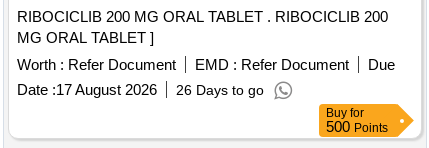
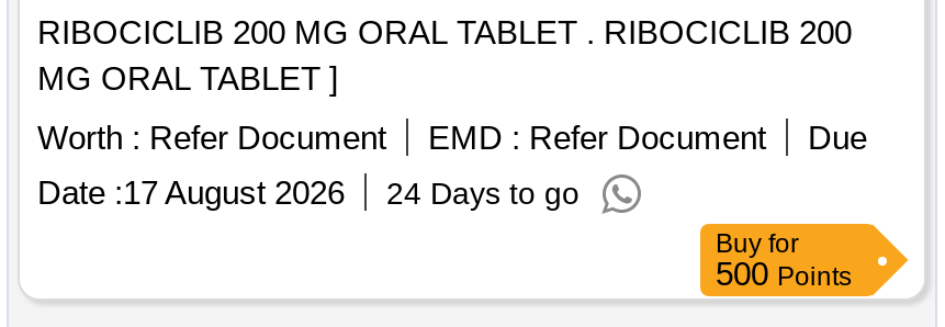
- Date : 17 August 2026 26 Days to go
+ Date : 17 August 2026 24 Days to go
